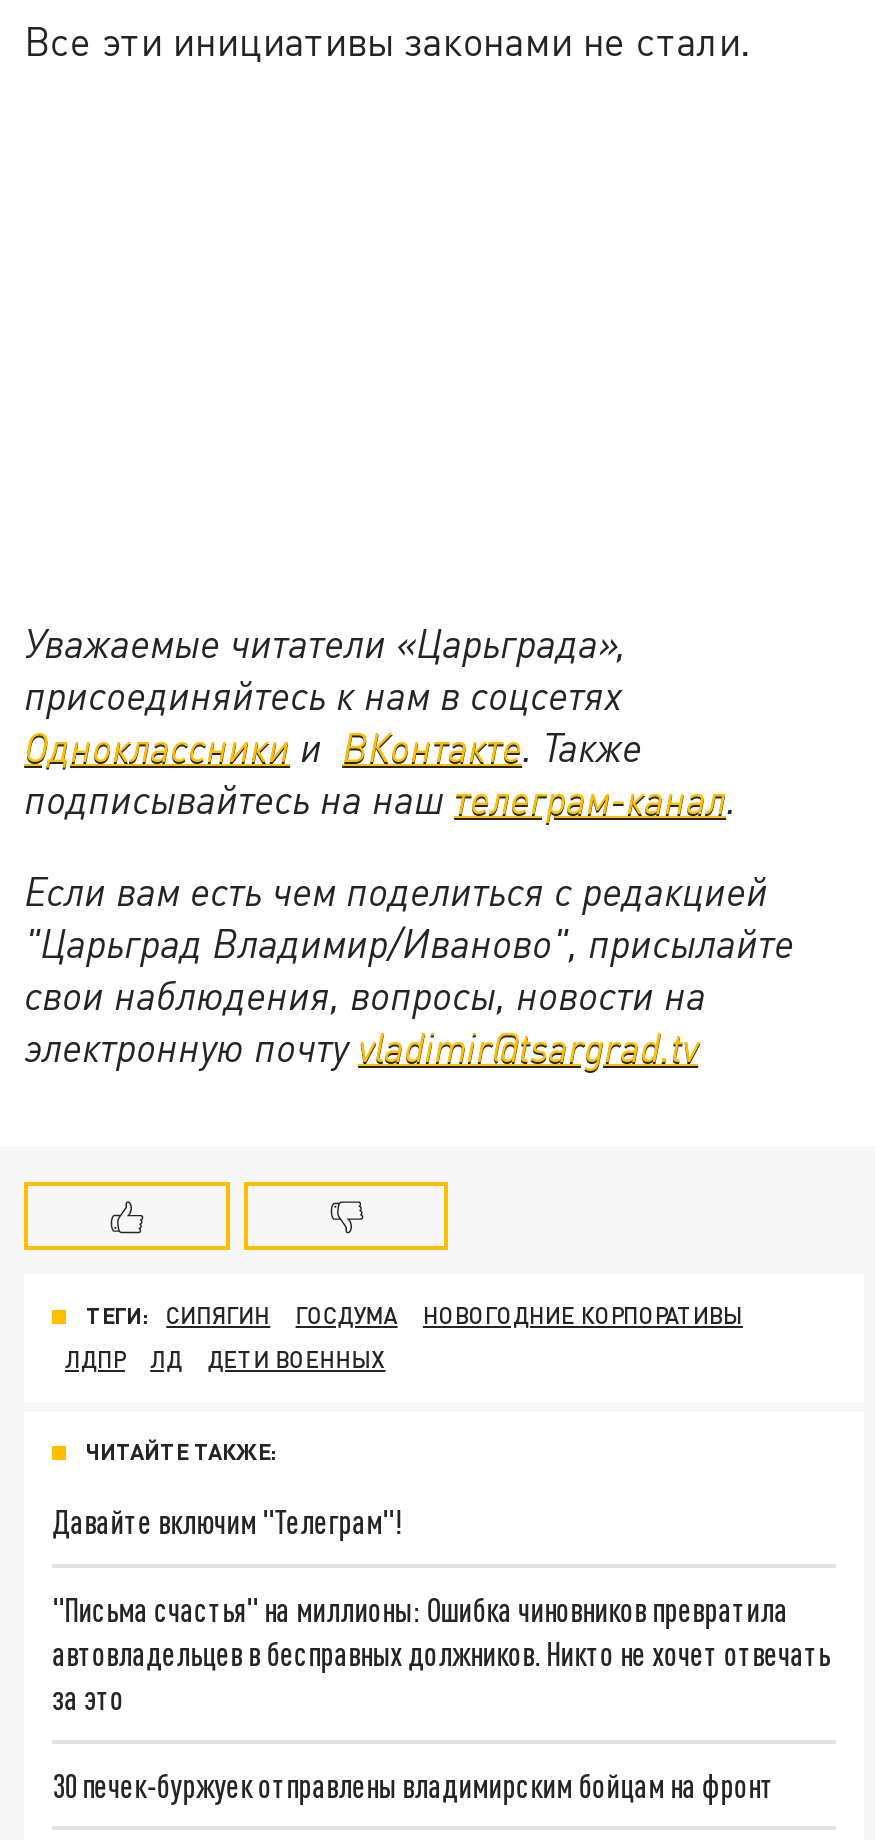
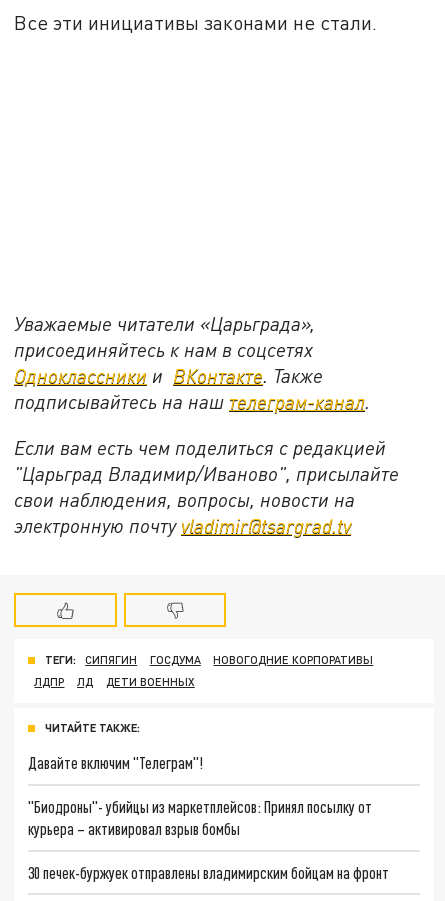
- "Письма счастья" на миллионы: Ошибка чиновников превратила
- автовладельцев в бесправных должников. Никто не хочет отвечать
- за это
+ "Биодроны"- убийцы из маркетплейсов: Принял посылку от
+ курьера – активировал взрыв бомбы
